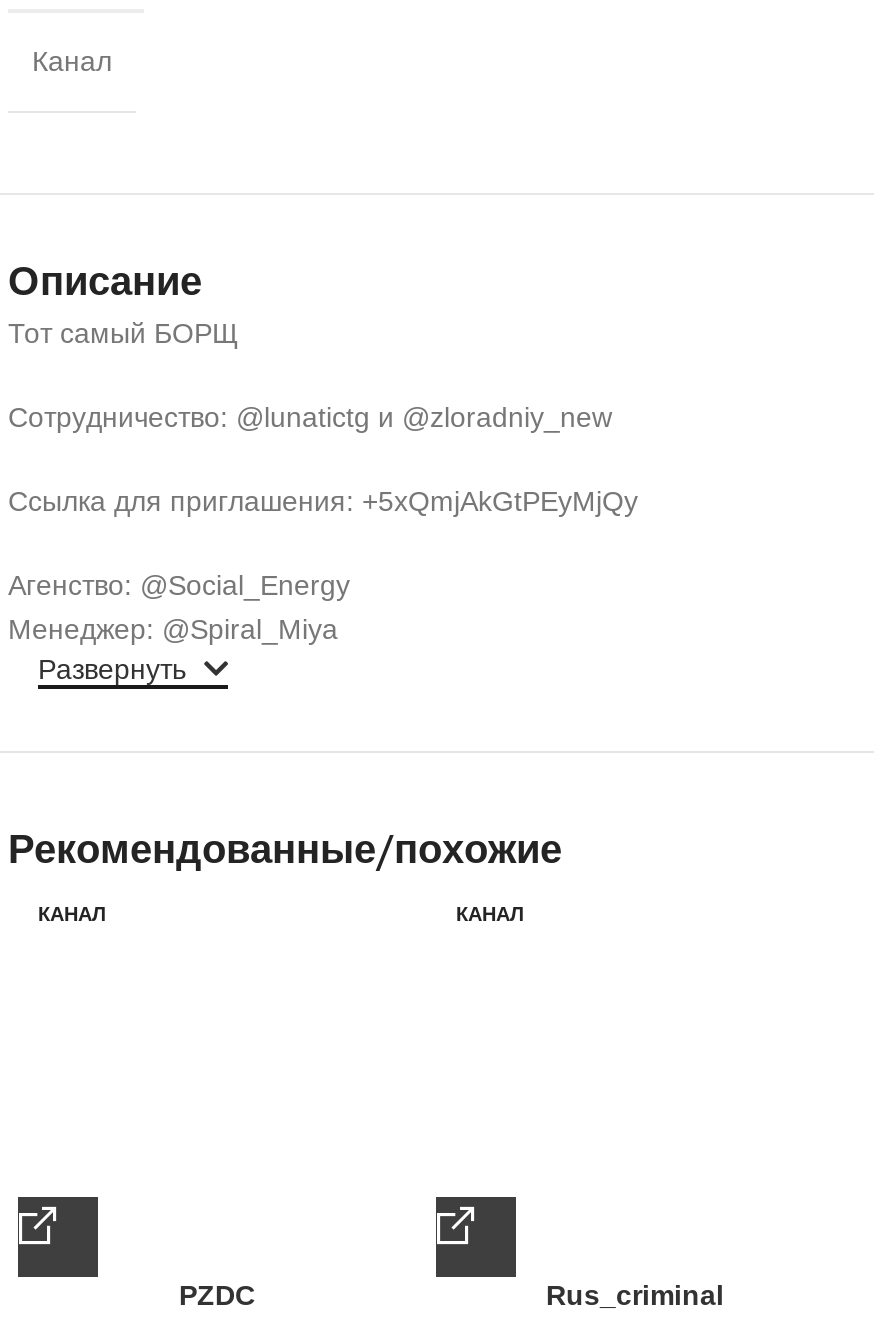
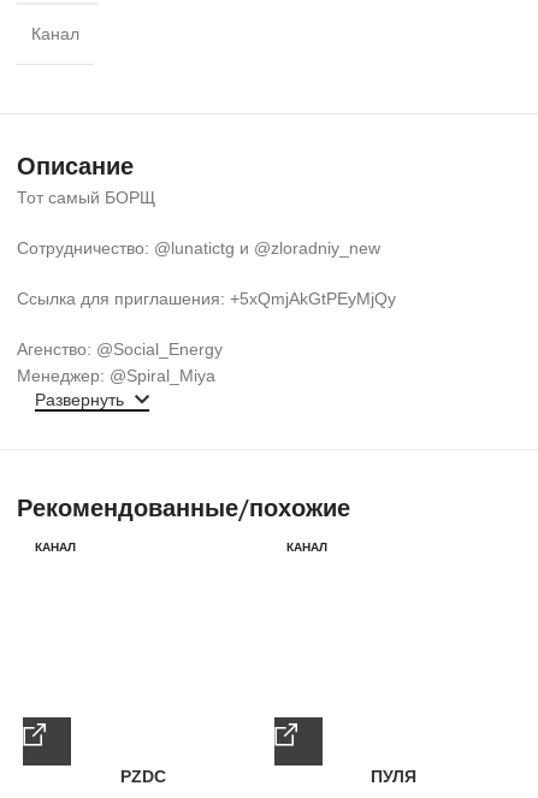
- Rus_criminal
+ ПУЛЯ
